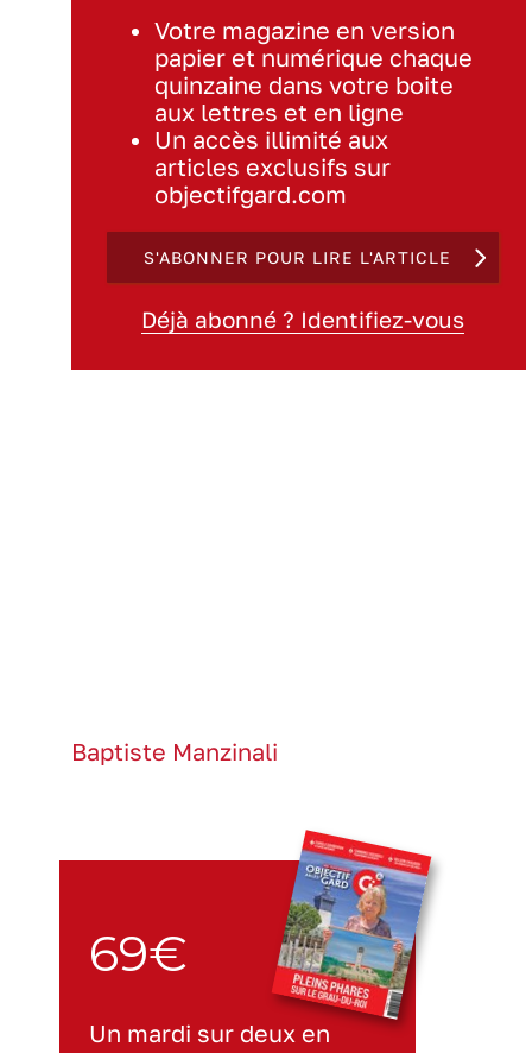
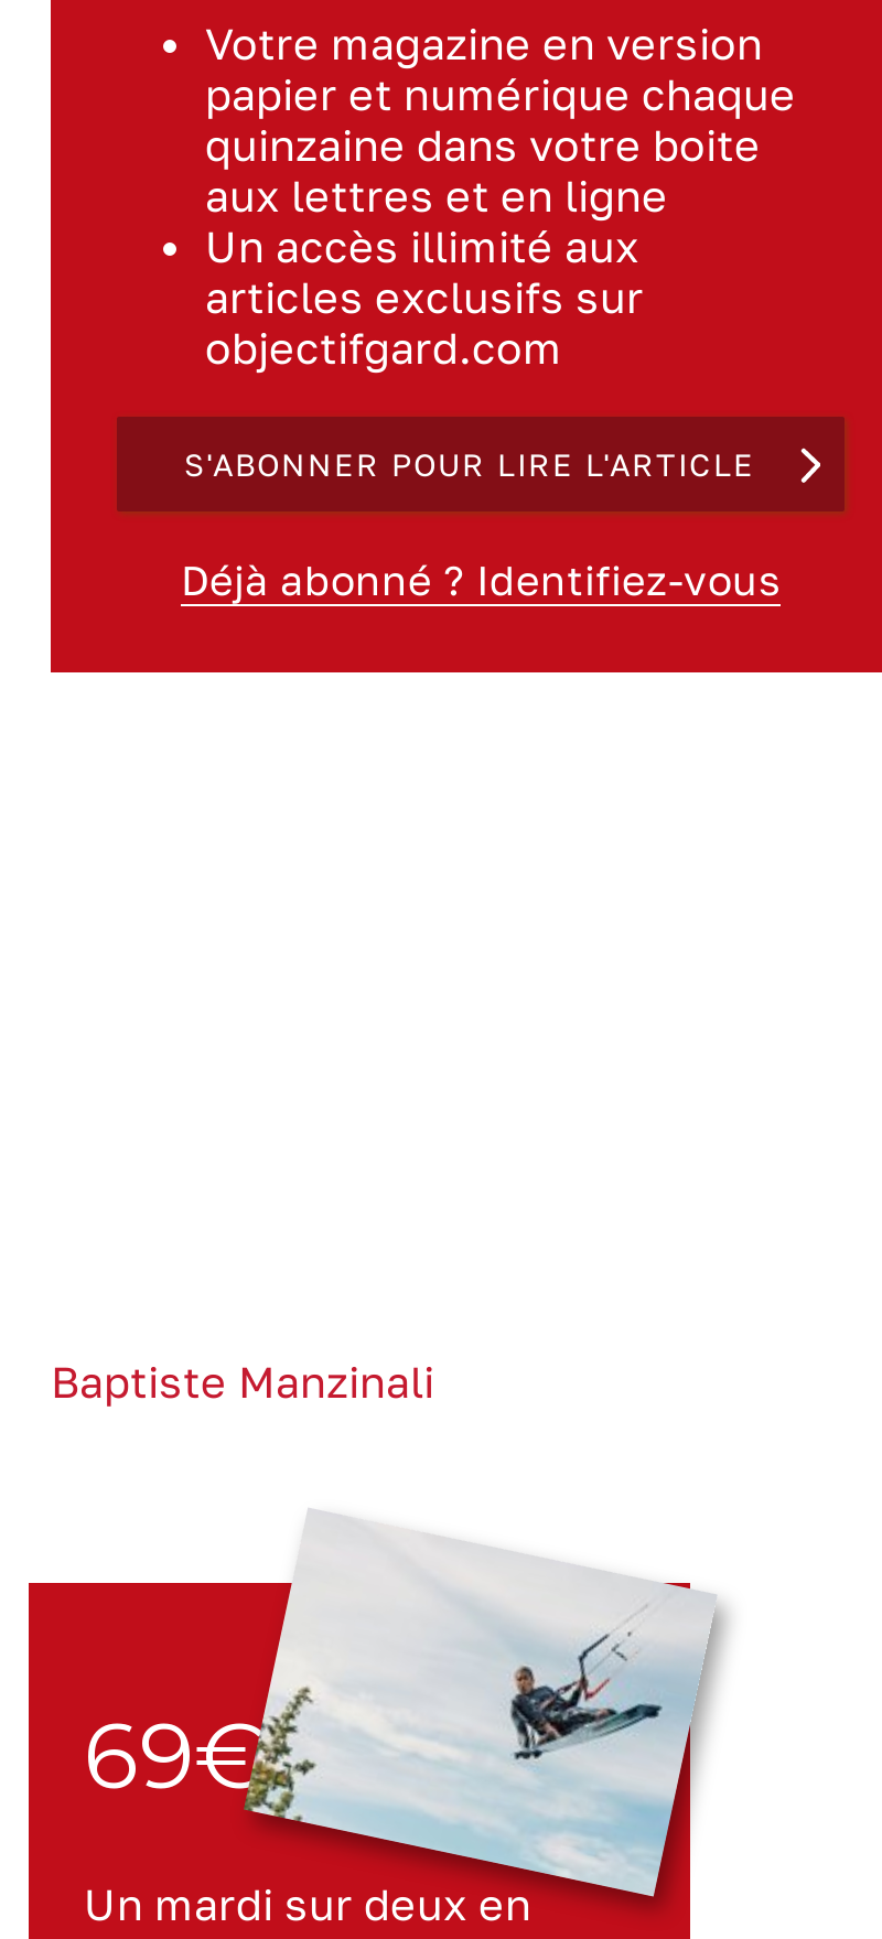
- [image]
+ [image]
